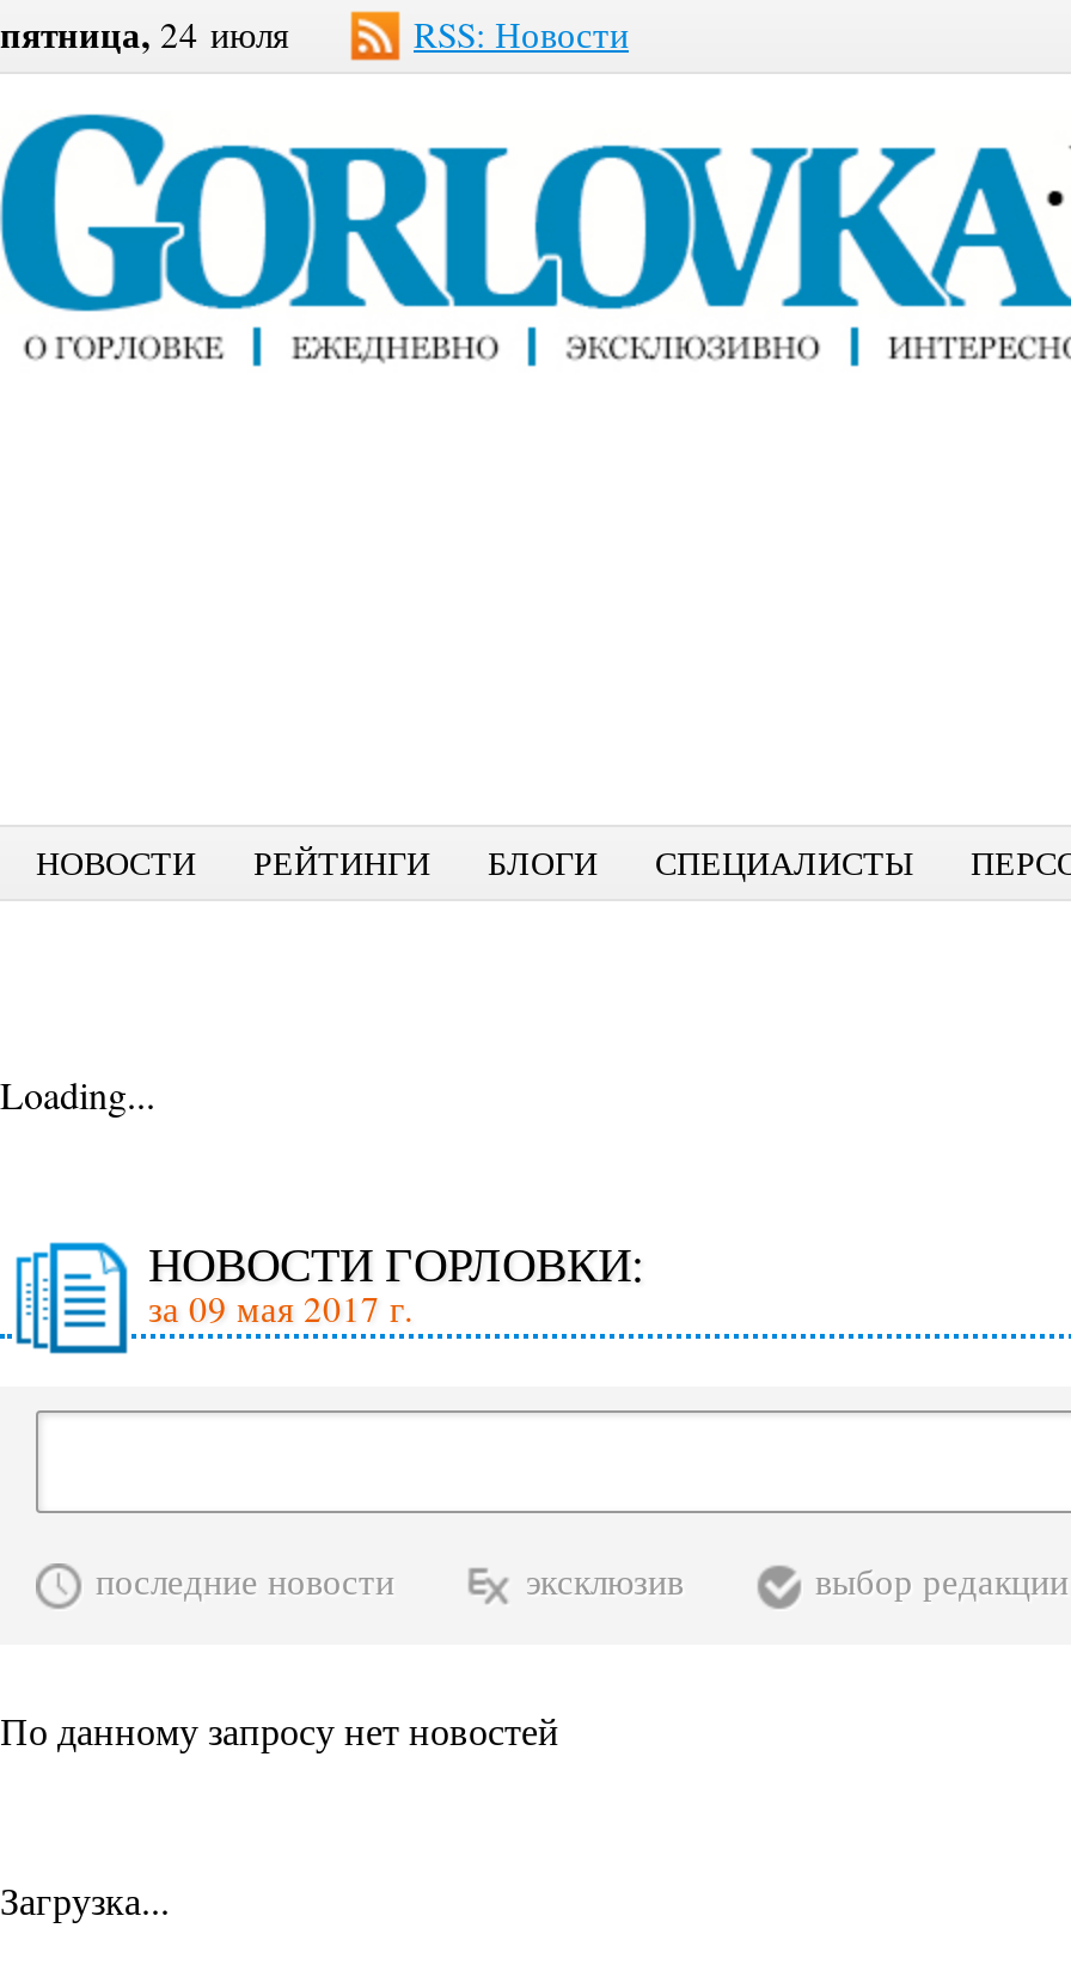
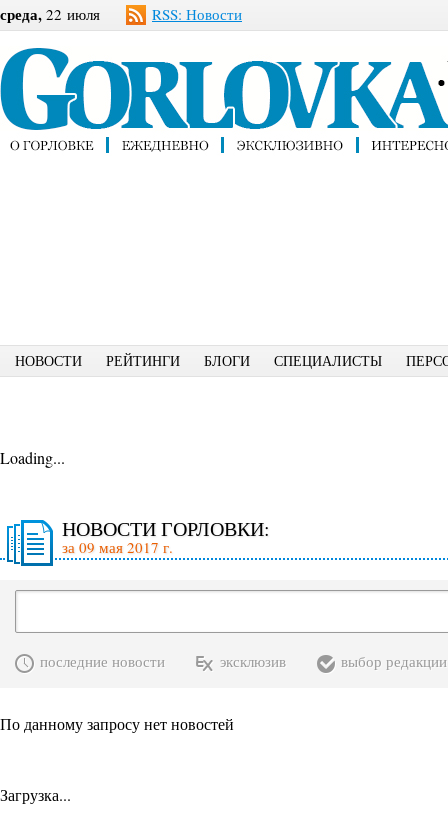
- пятница, 24 июля
+ среда, 22 июля
